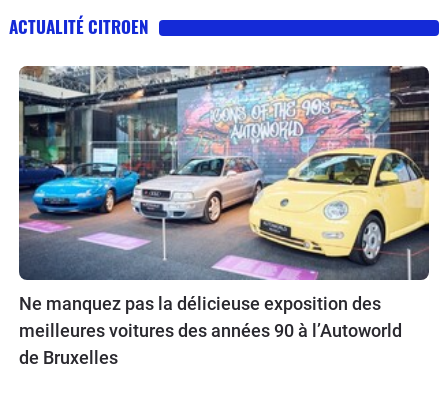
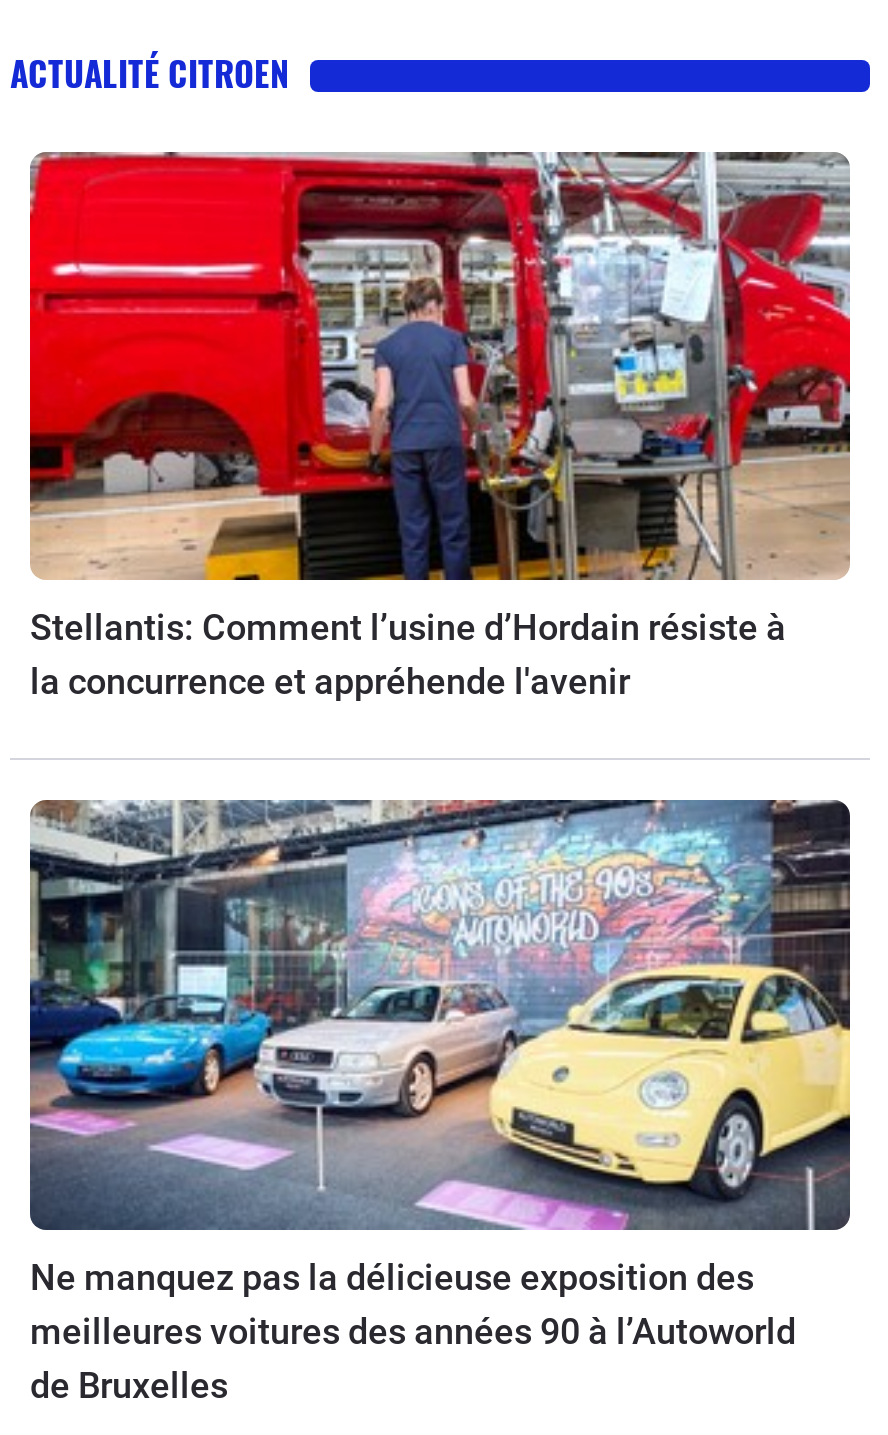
+ [image]
+ Stellantis: Comment l’usine d’Hordain résiste à
+ la concurrence et appréhende l'avenir
